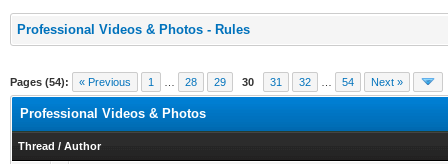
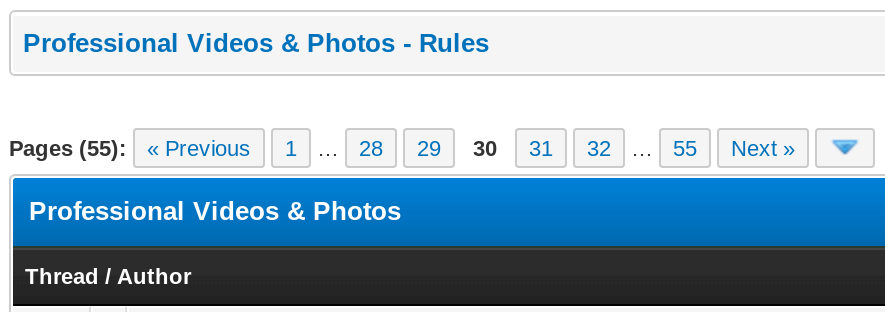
- Pages (54):
+ Pages (55):

- … 54
+ … 55
